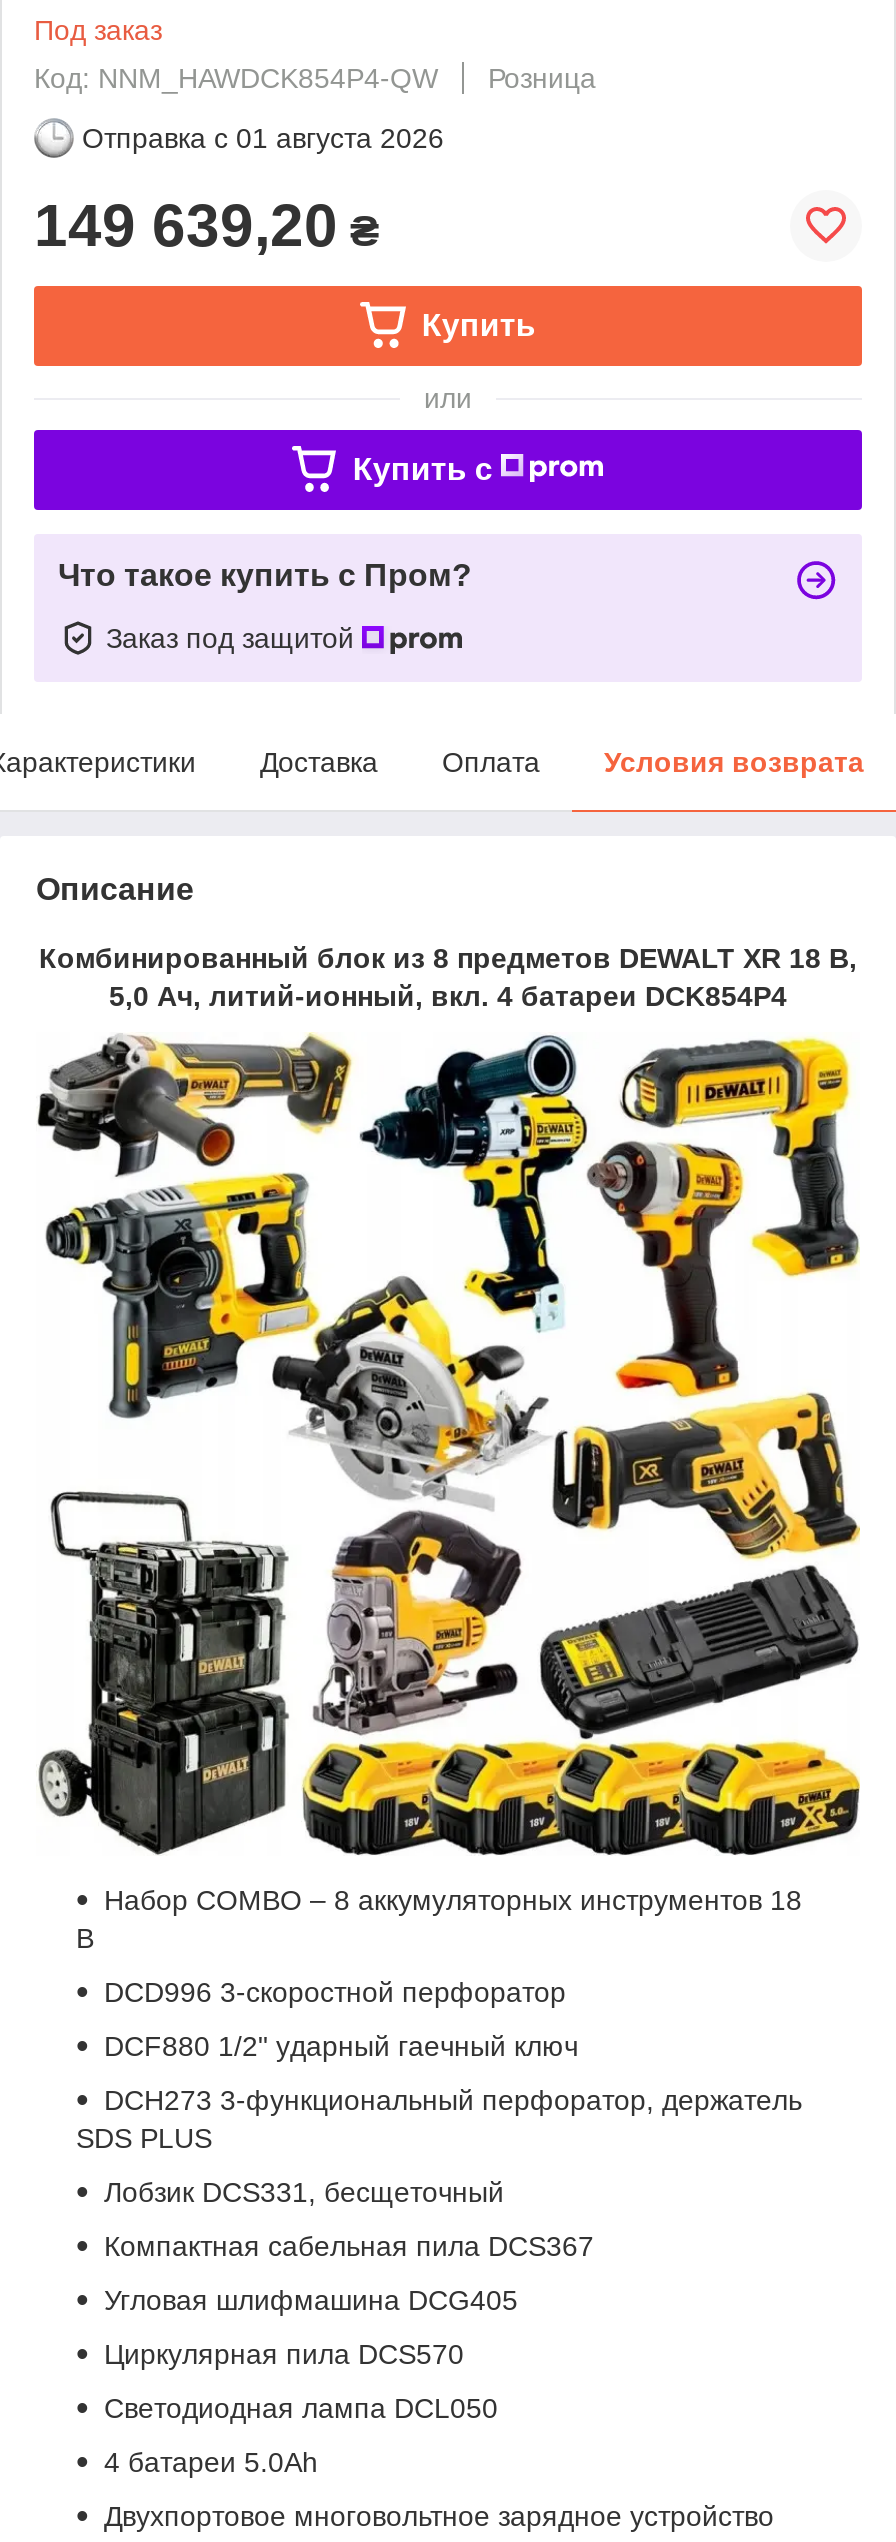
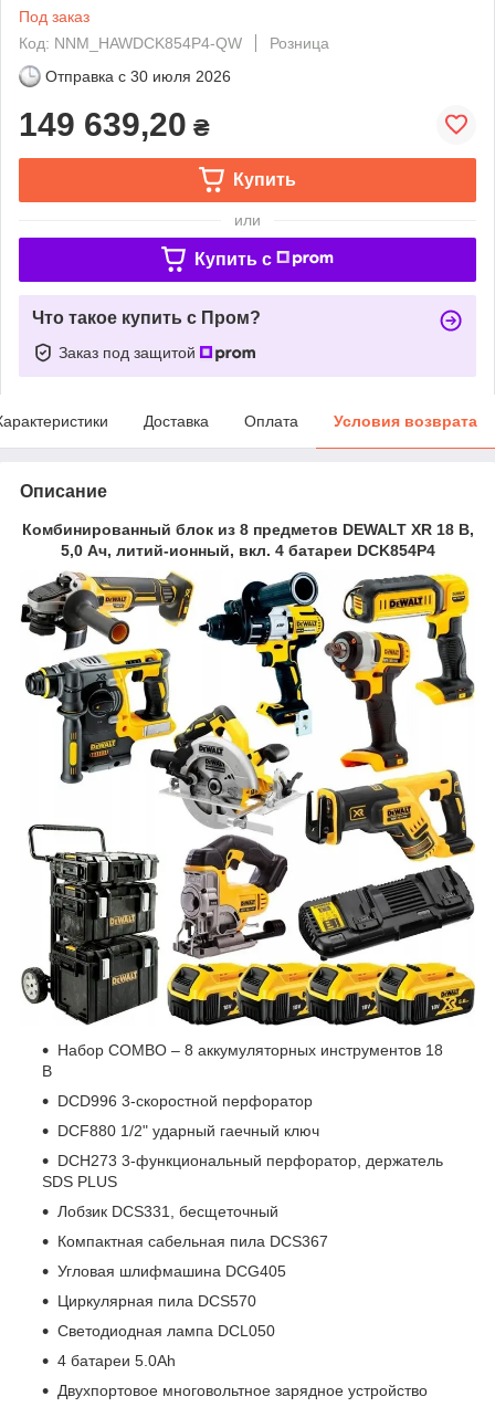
- Отправка с 01 августа 2026
+ Отправка с 30 июля 2026
